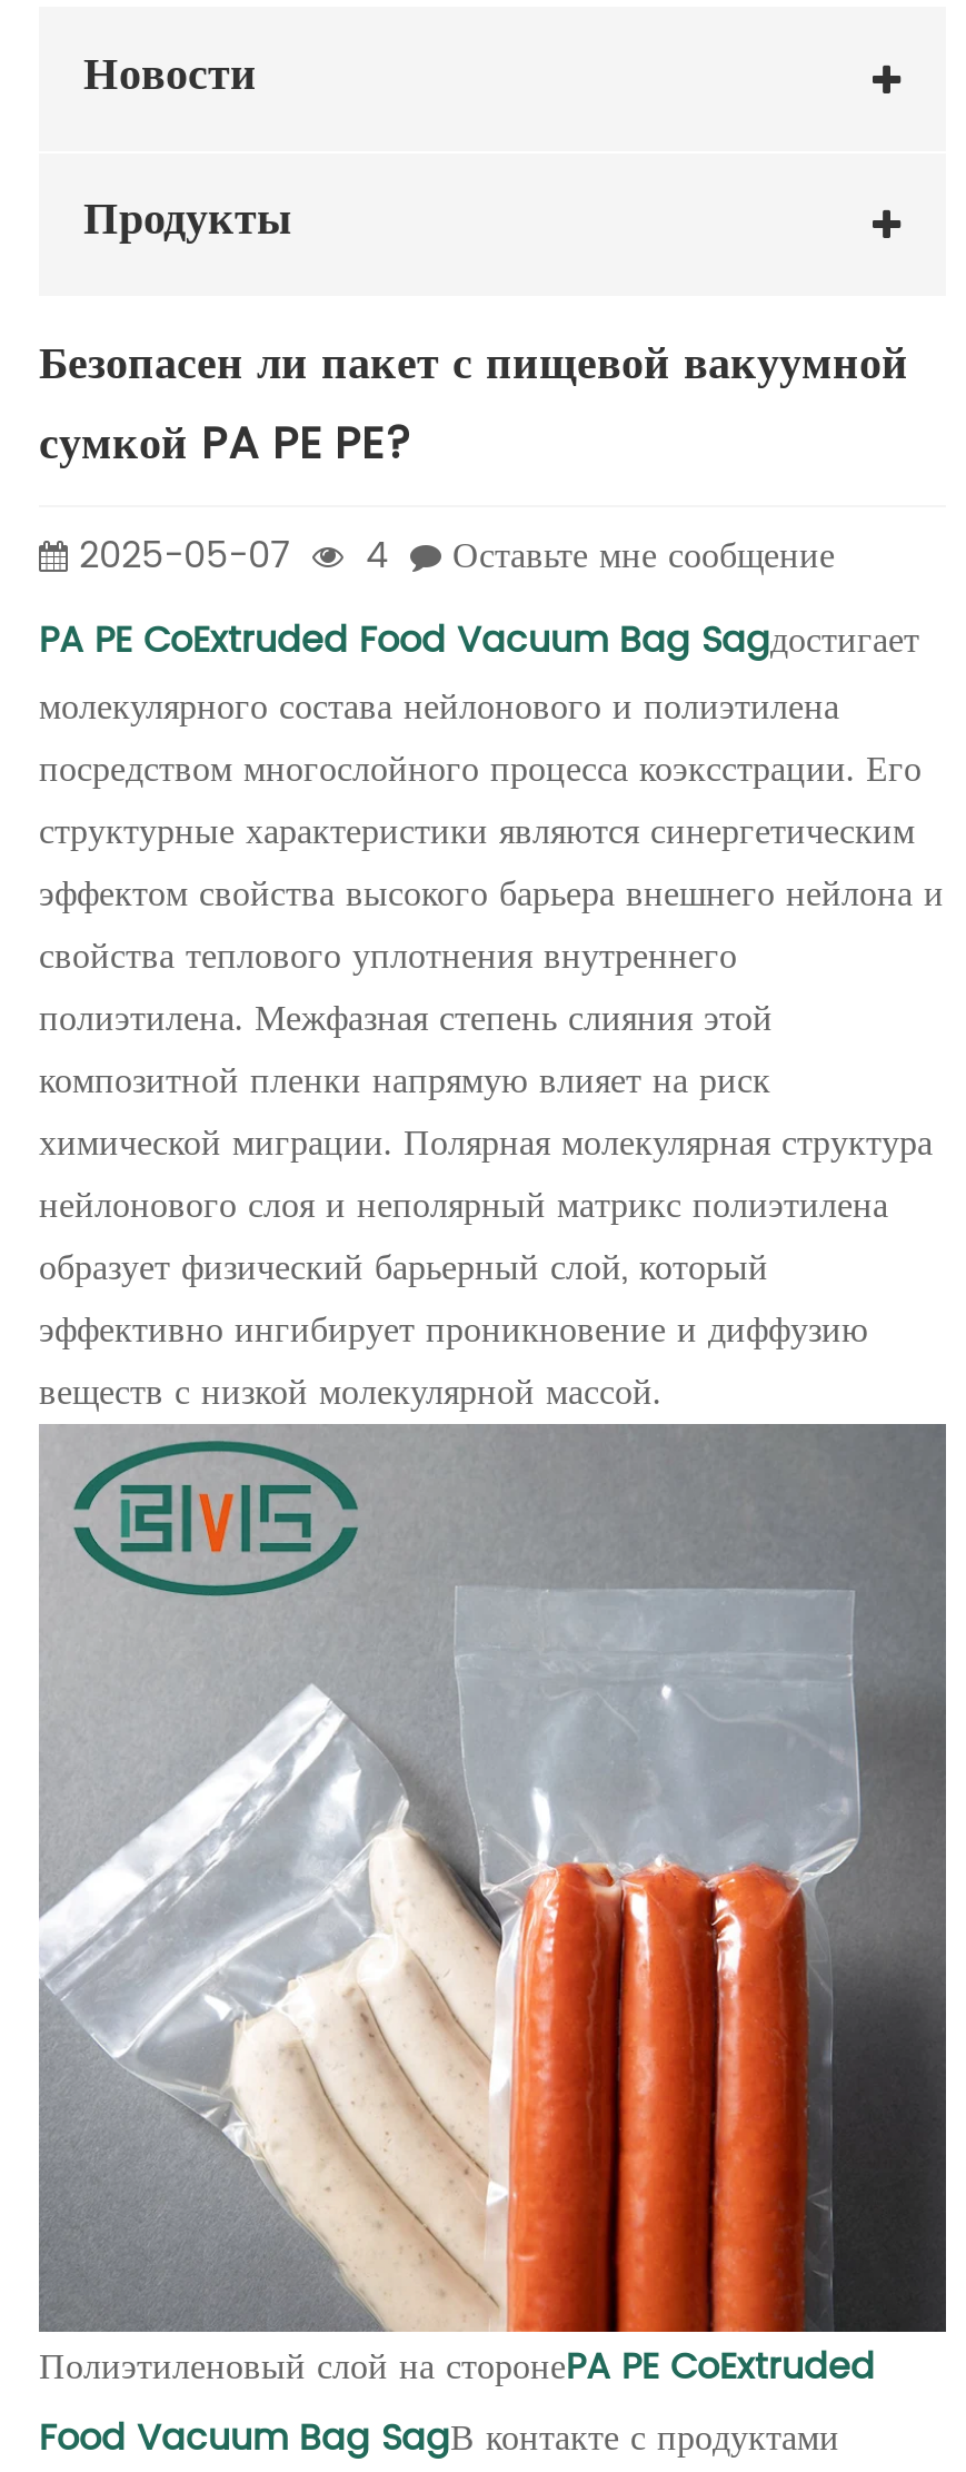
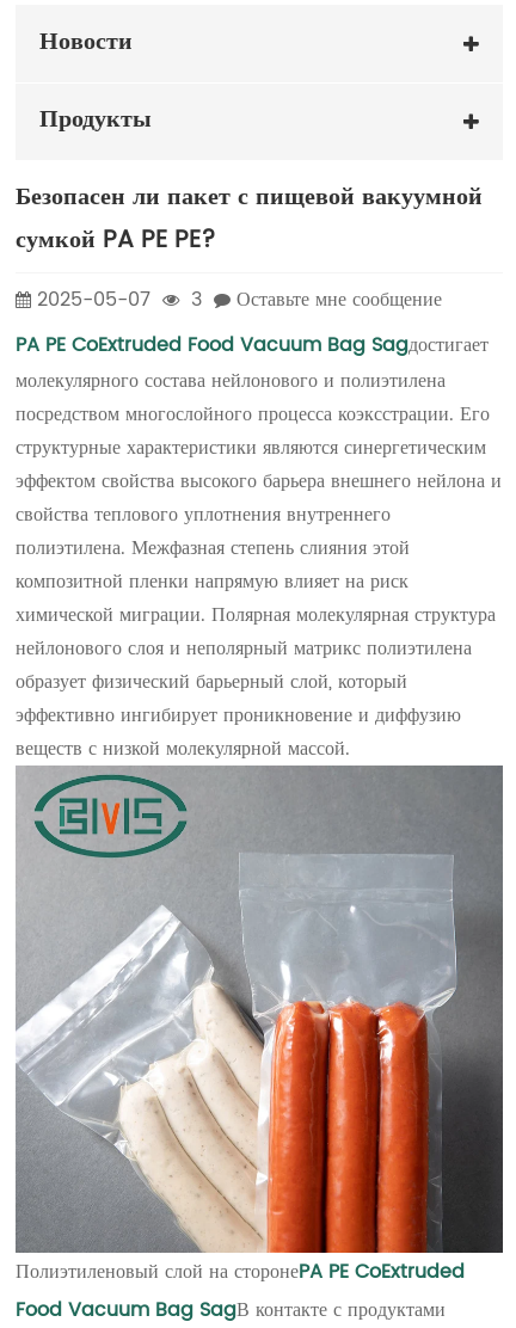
- 2025-05-07 4 Оставьте мне сообщение
+ 2025-05-07 3 Оставьте мне сообщение
